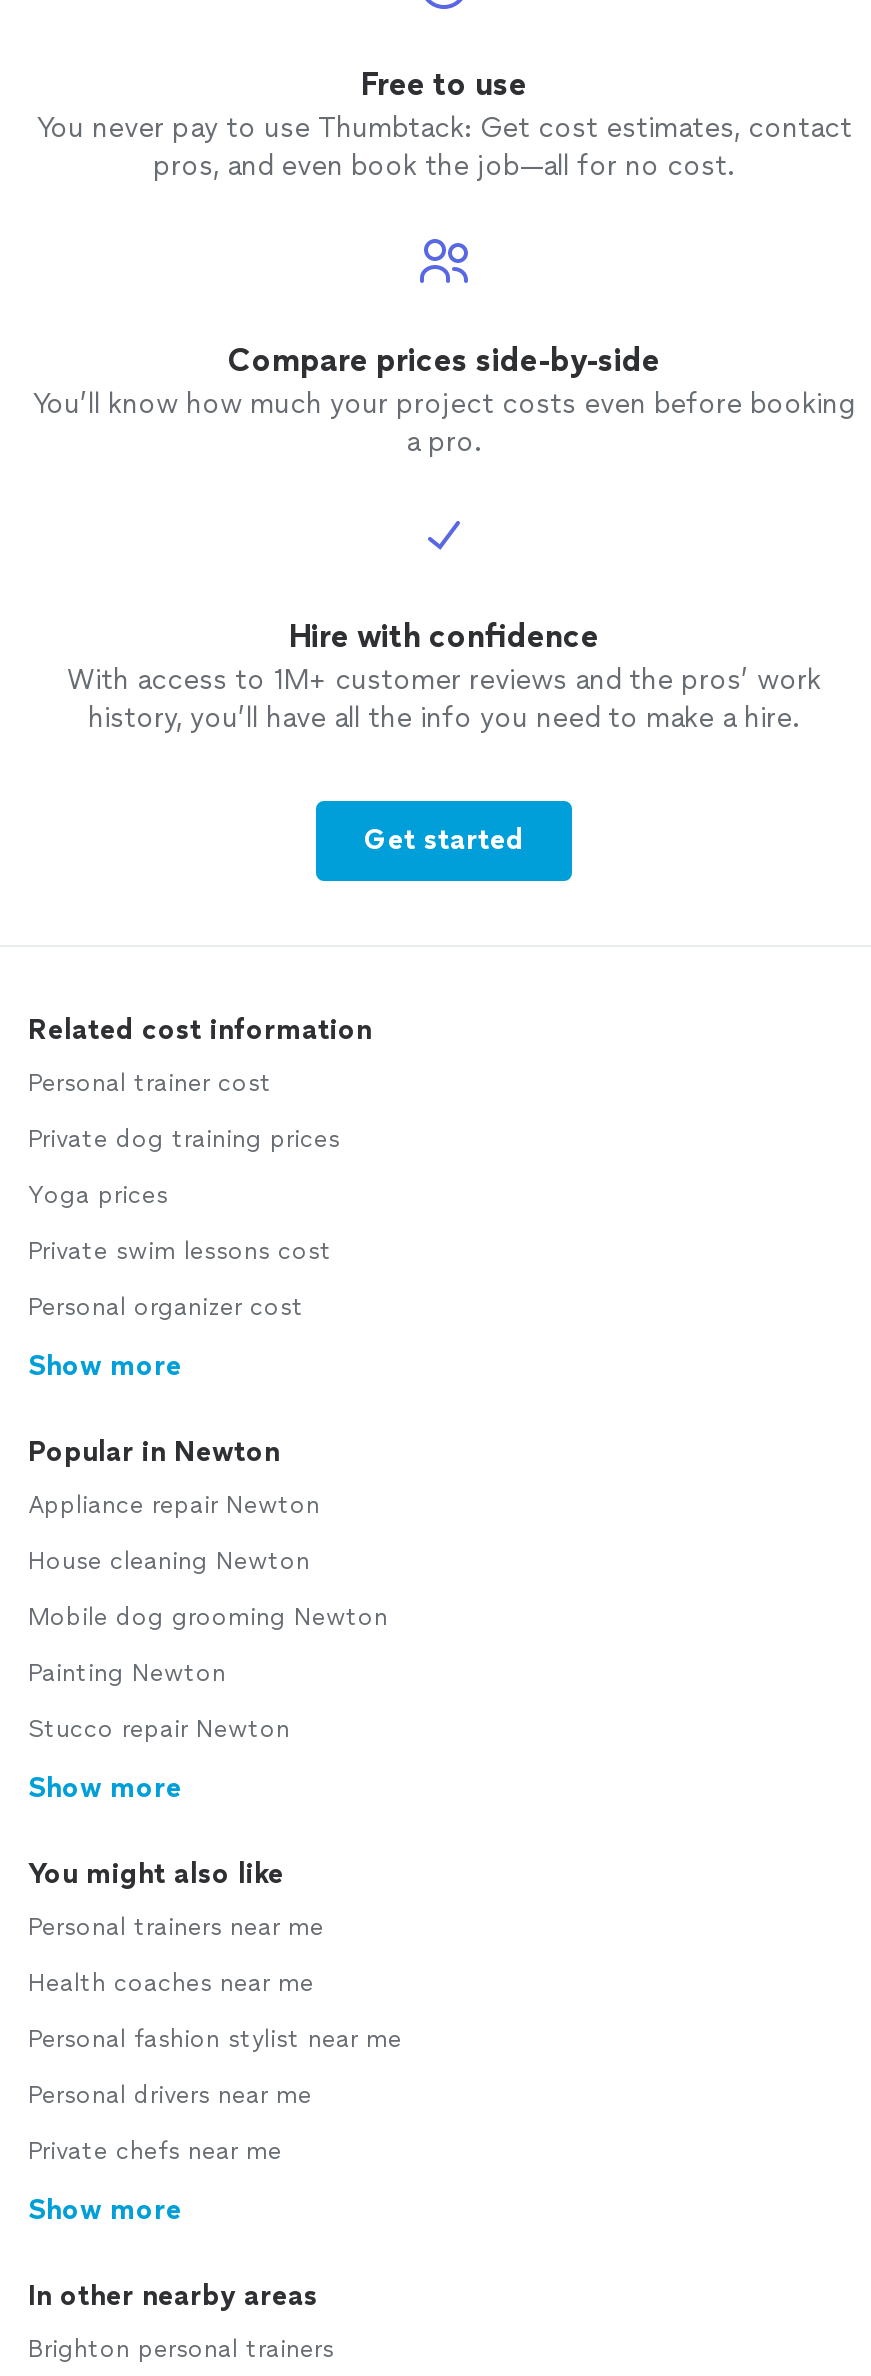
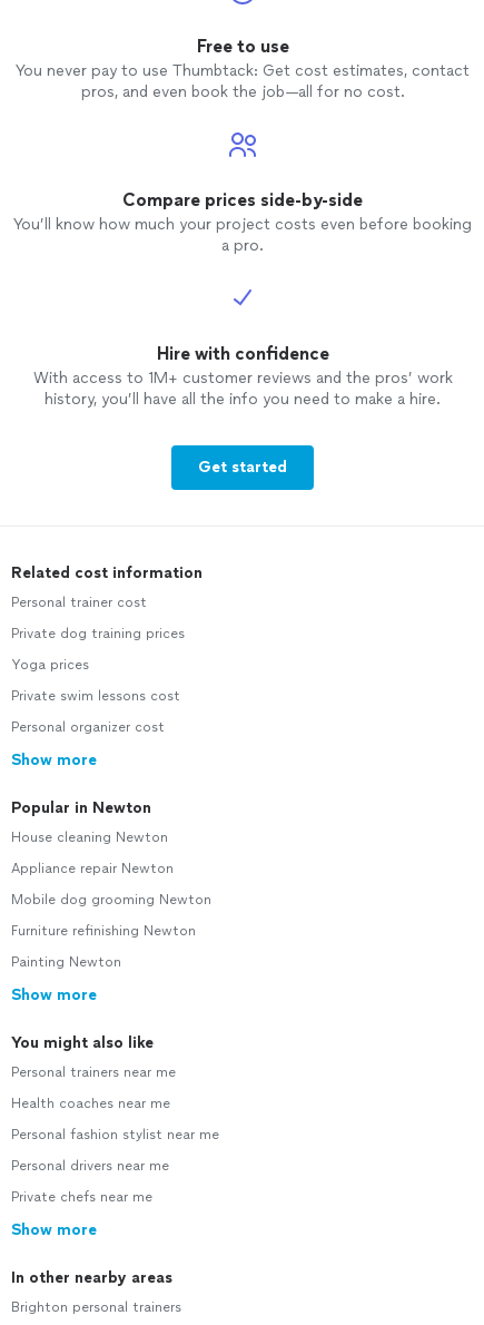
moved down: Appliance repair Newton

moved up: House cleaning Newton

+ Furniture refinishing Newton

moved down: Painting Newton

- Stucco repair Newton
